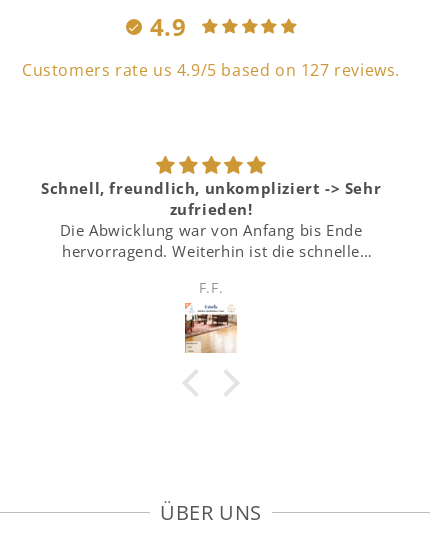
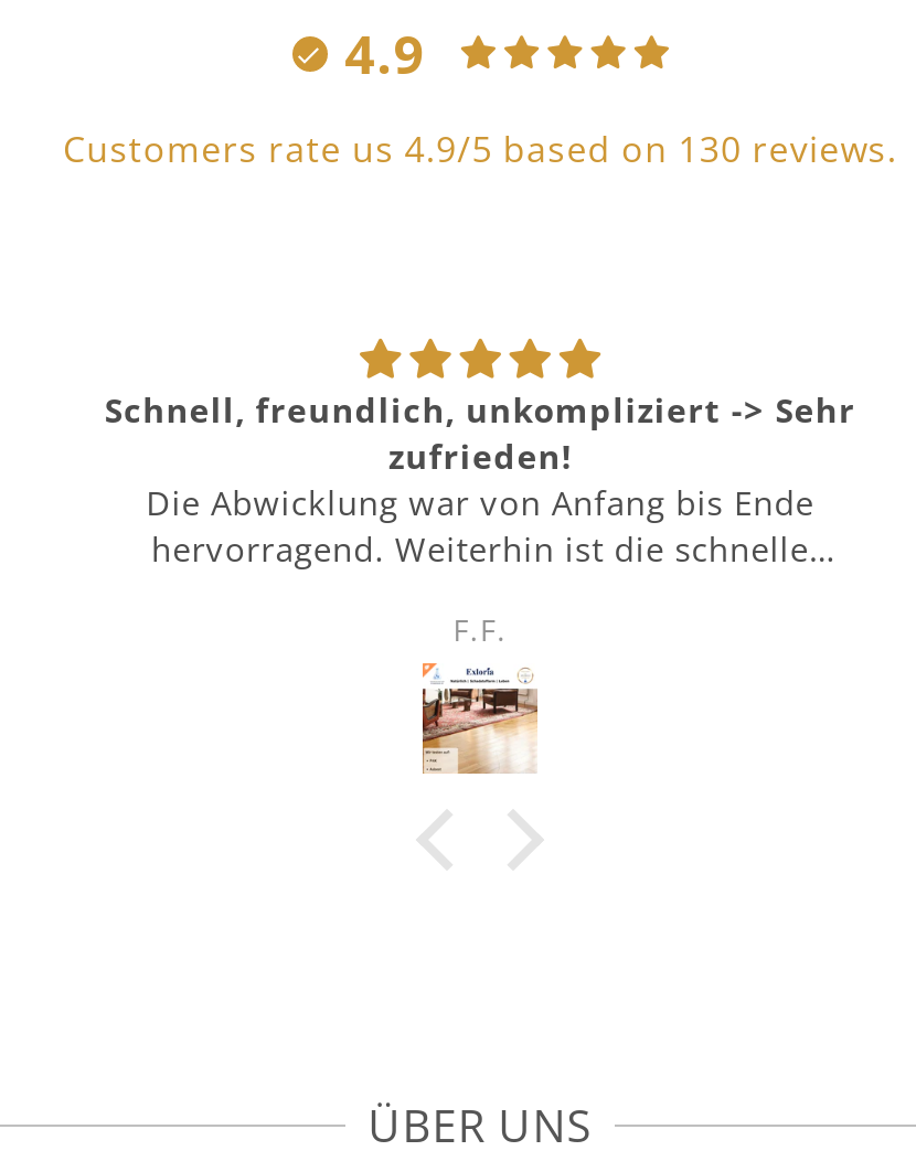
- Customers rate us 4.9/5 based on 127 reviews.
+ Customers rate us 4.9/5 based on 130 reviews.
